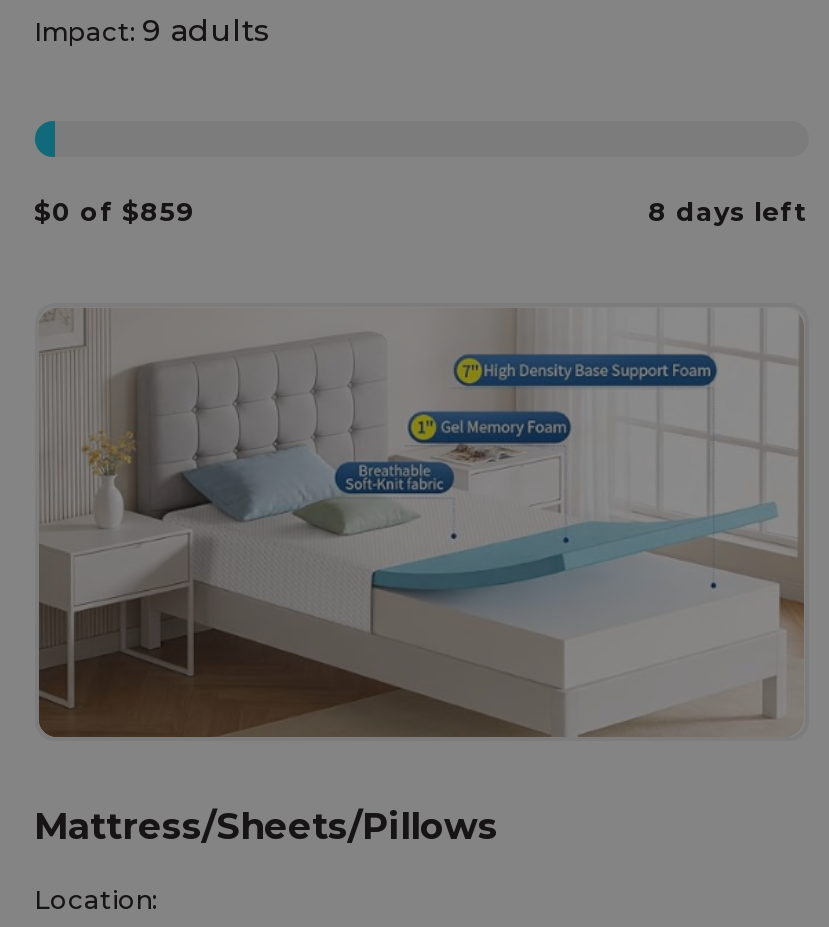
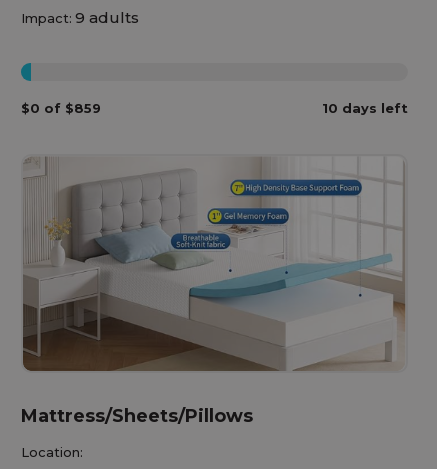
- 8 days left
+ 10 days left
